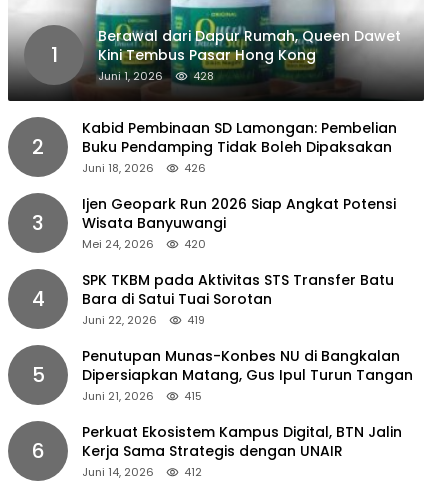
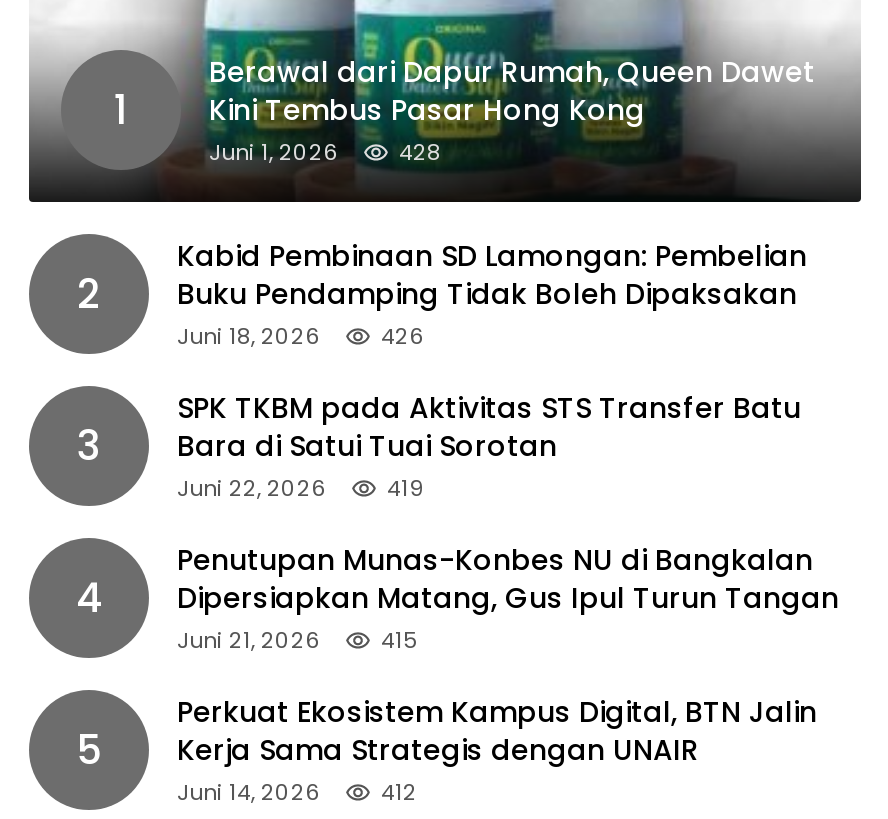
- Ijen Geopark Run 2026 Siap Angkat Potensi
- Wisata Banyuwangi
- Mei 24, 2026
- 420
- 4

- 5 Dipersiapkan Matang, Gus Ipul Turun Tangan
+ 4 Dipersiapkan Matang, Gus Ipul Turun Tangan

- 6 Kerja Sama Strategis dengan UNAIR
+ 5 Kerja Sama Strategis dengan UNAIR
